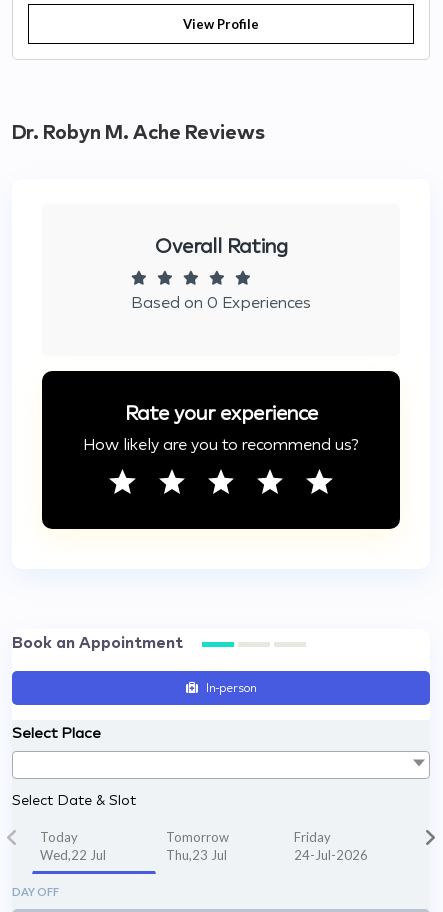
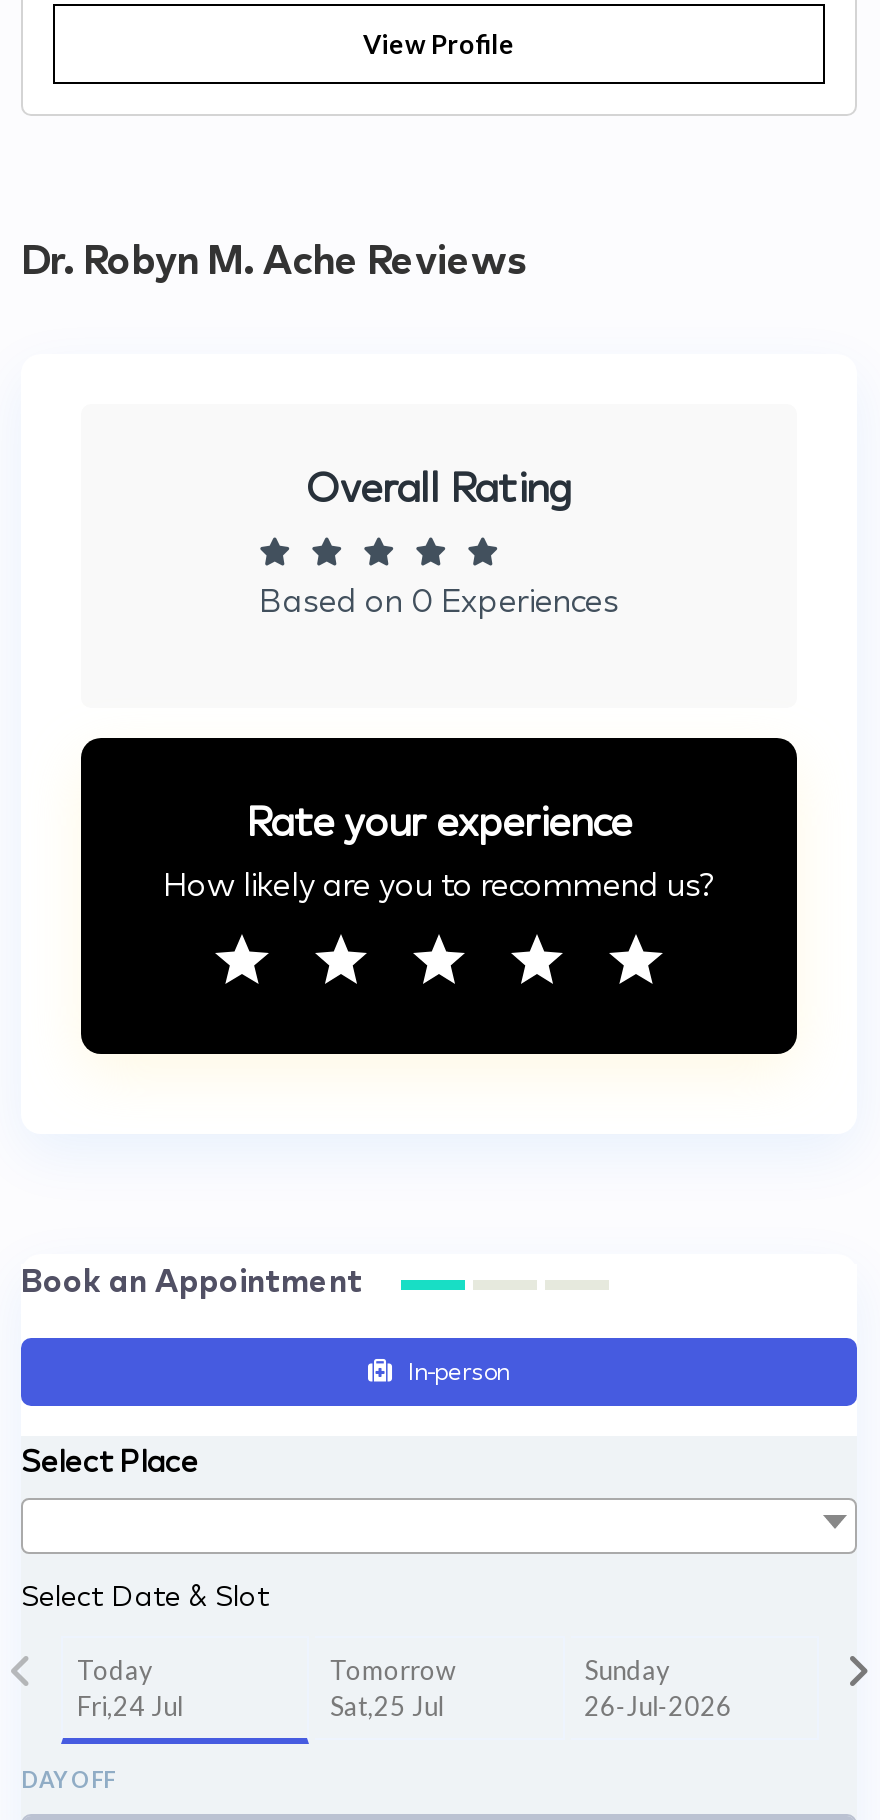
- Friday
- 24-Jul-2026
+ Sunday
+ 26-Jul-2026

- Wed,22 Jul
+ Fri,24 Jul

- Thu,23 Jul
+ Sat,25 Jul
